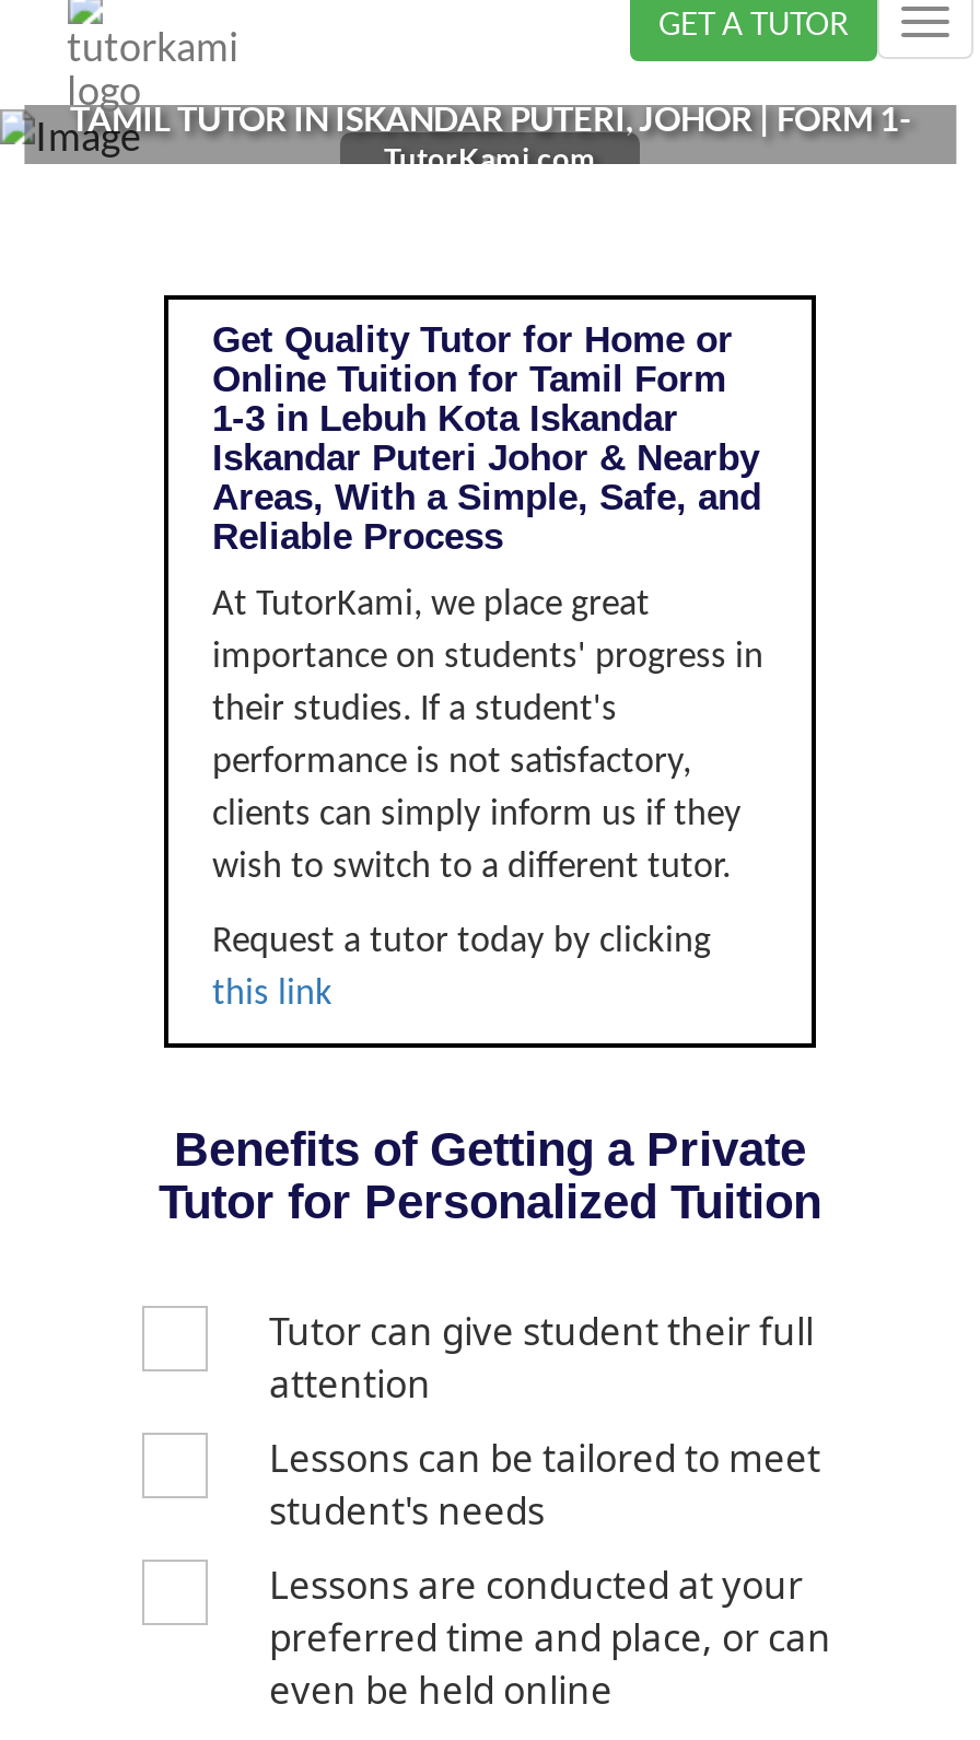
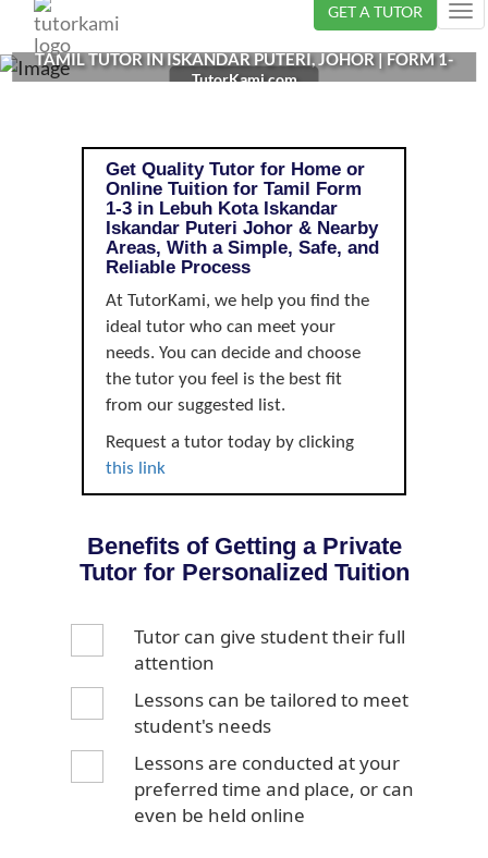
- At TutorKami, we place great
- importance on students' progress in
- their studies. If a student's
- performance is not satisfactory,
- clients can simply inform us if they
- wish to switch to a different tutor.
+ At TutorKami, we help you find the
+ ideal tutor who can meet your
+ needs. You can decide and choose
+ the tutor you feel is the best fit
+ from our suggested list.
